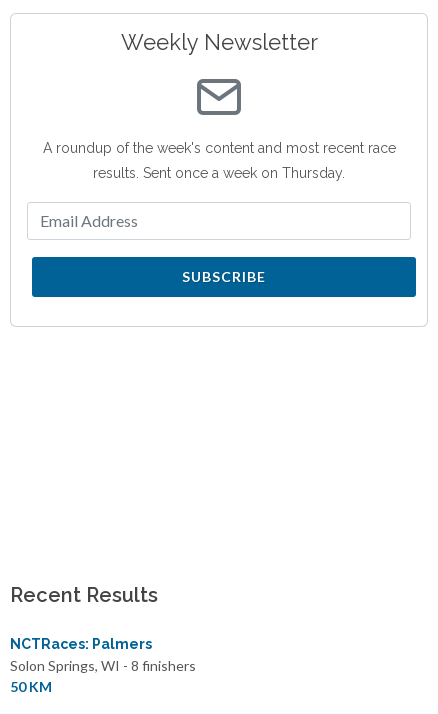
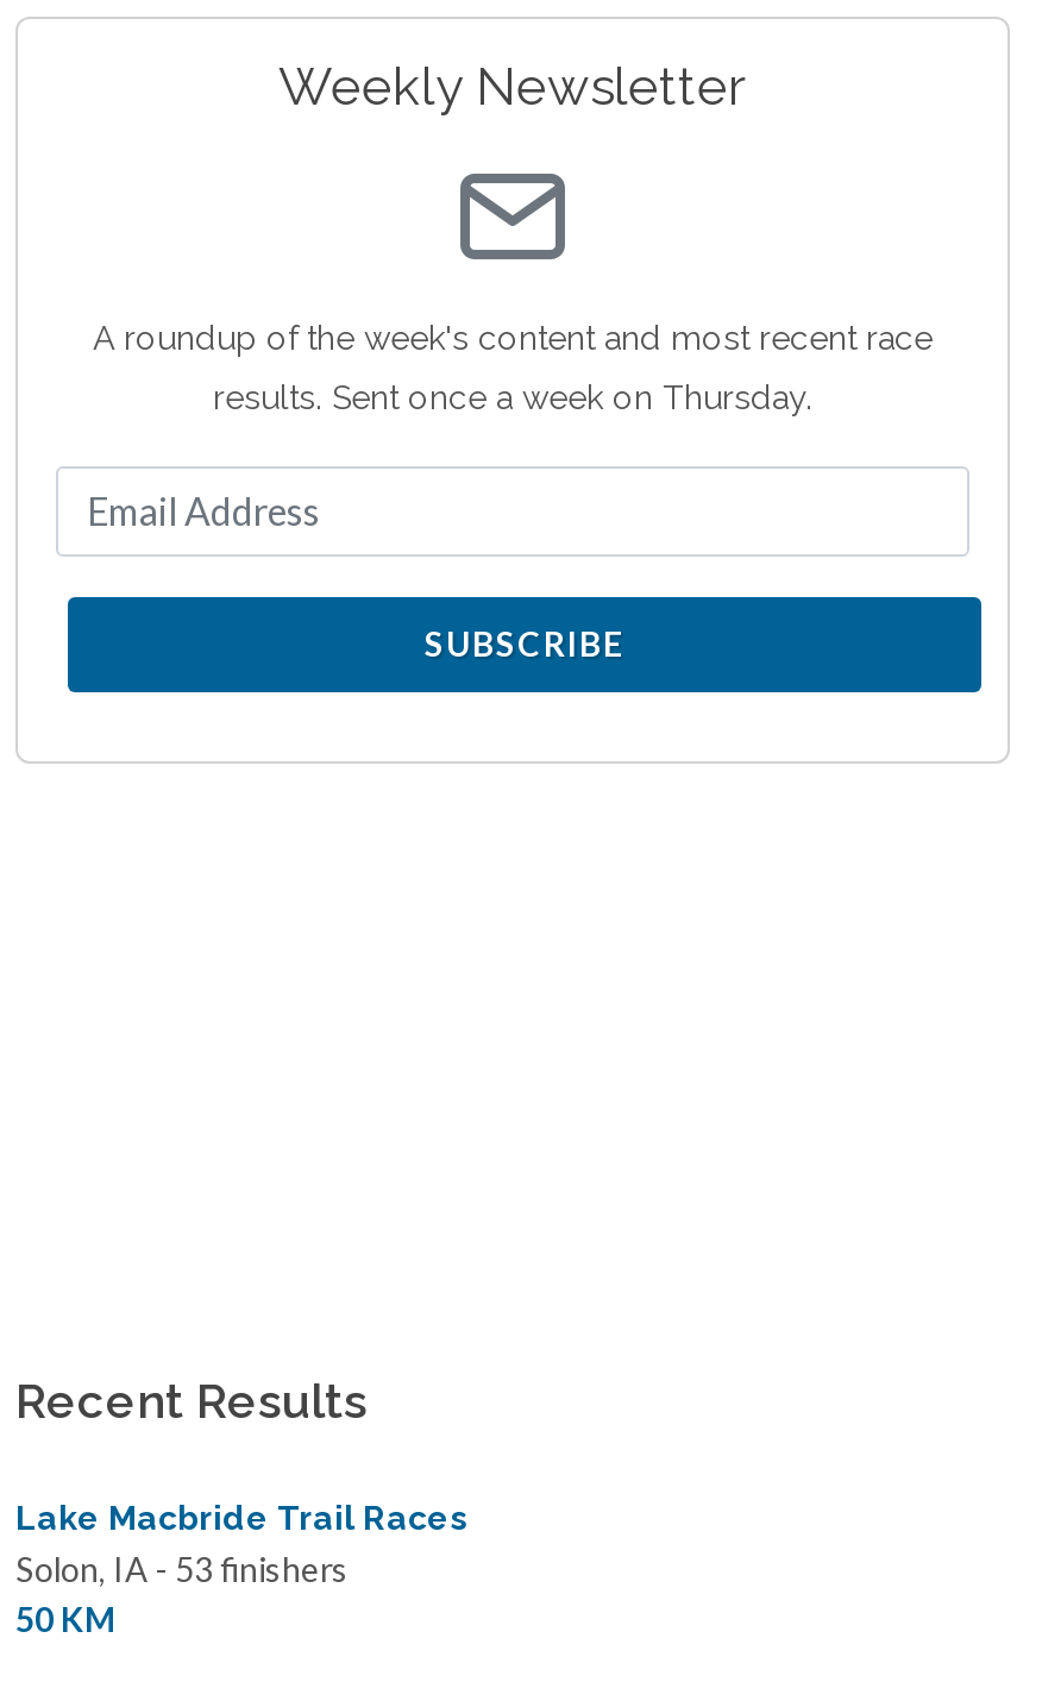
- NCTRaces: Palmers
- Solon Springs, WI - 8 finishers
+ Lake Macbride Trail Races
+ Solon, IA - 53 finishers
